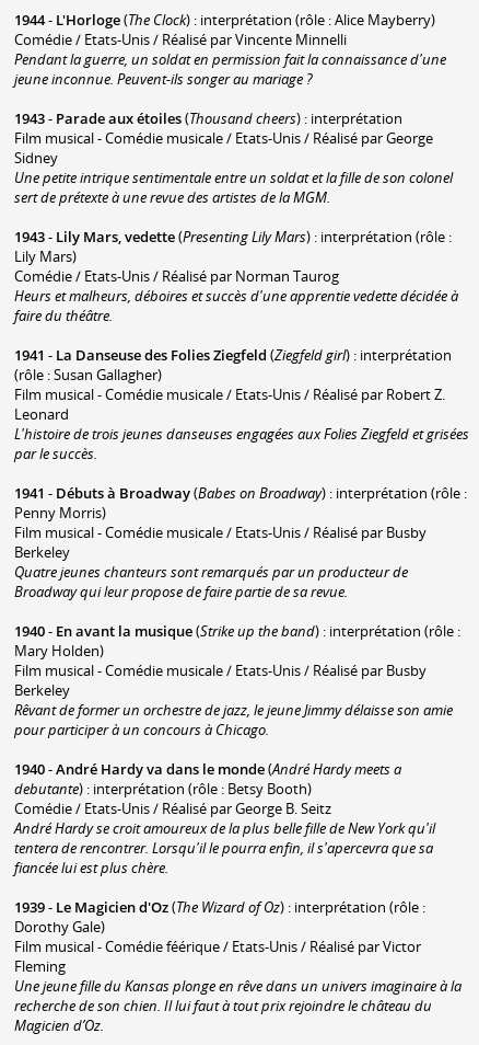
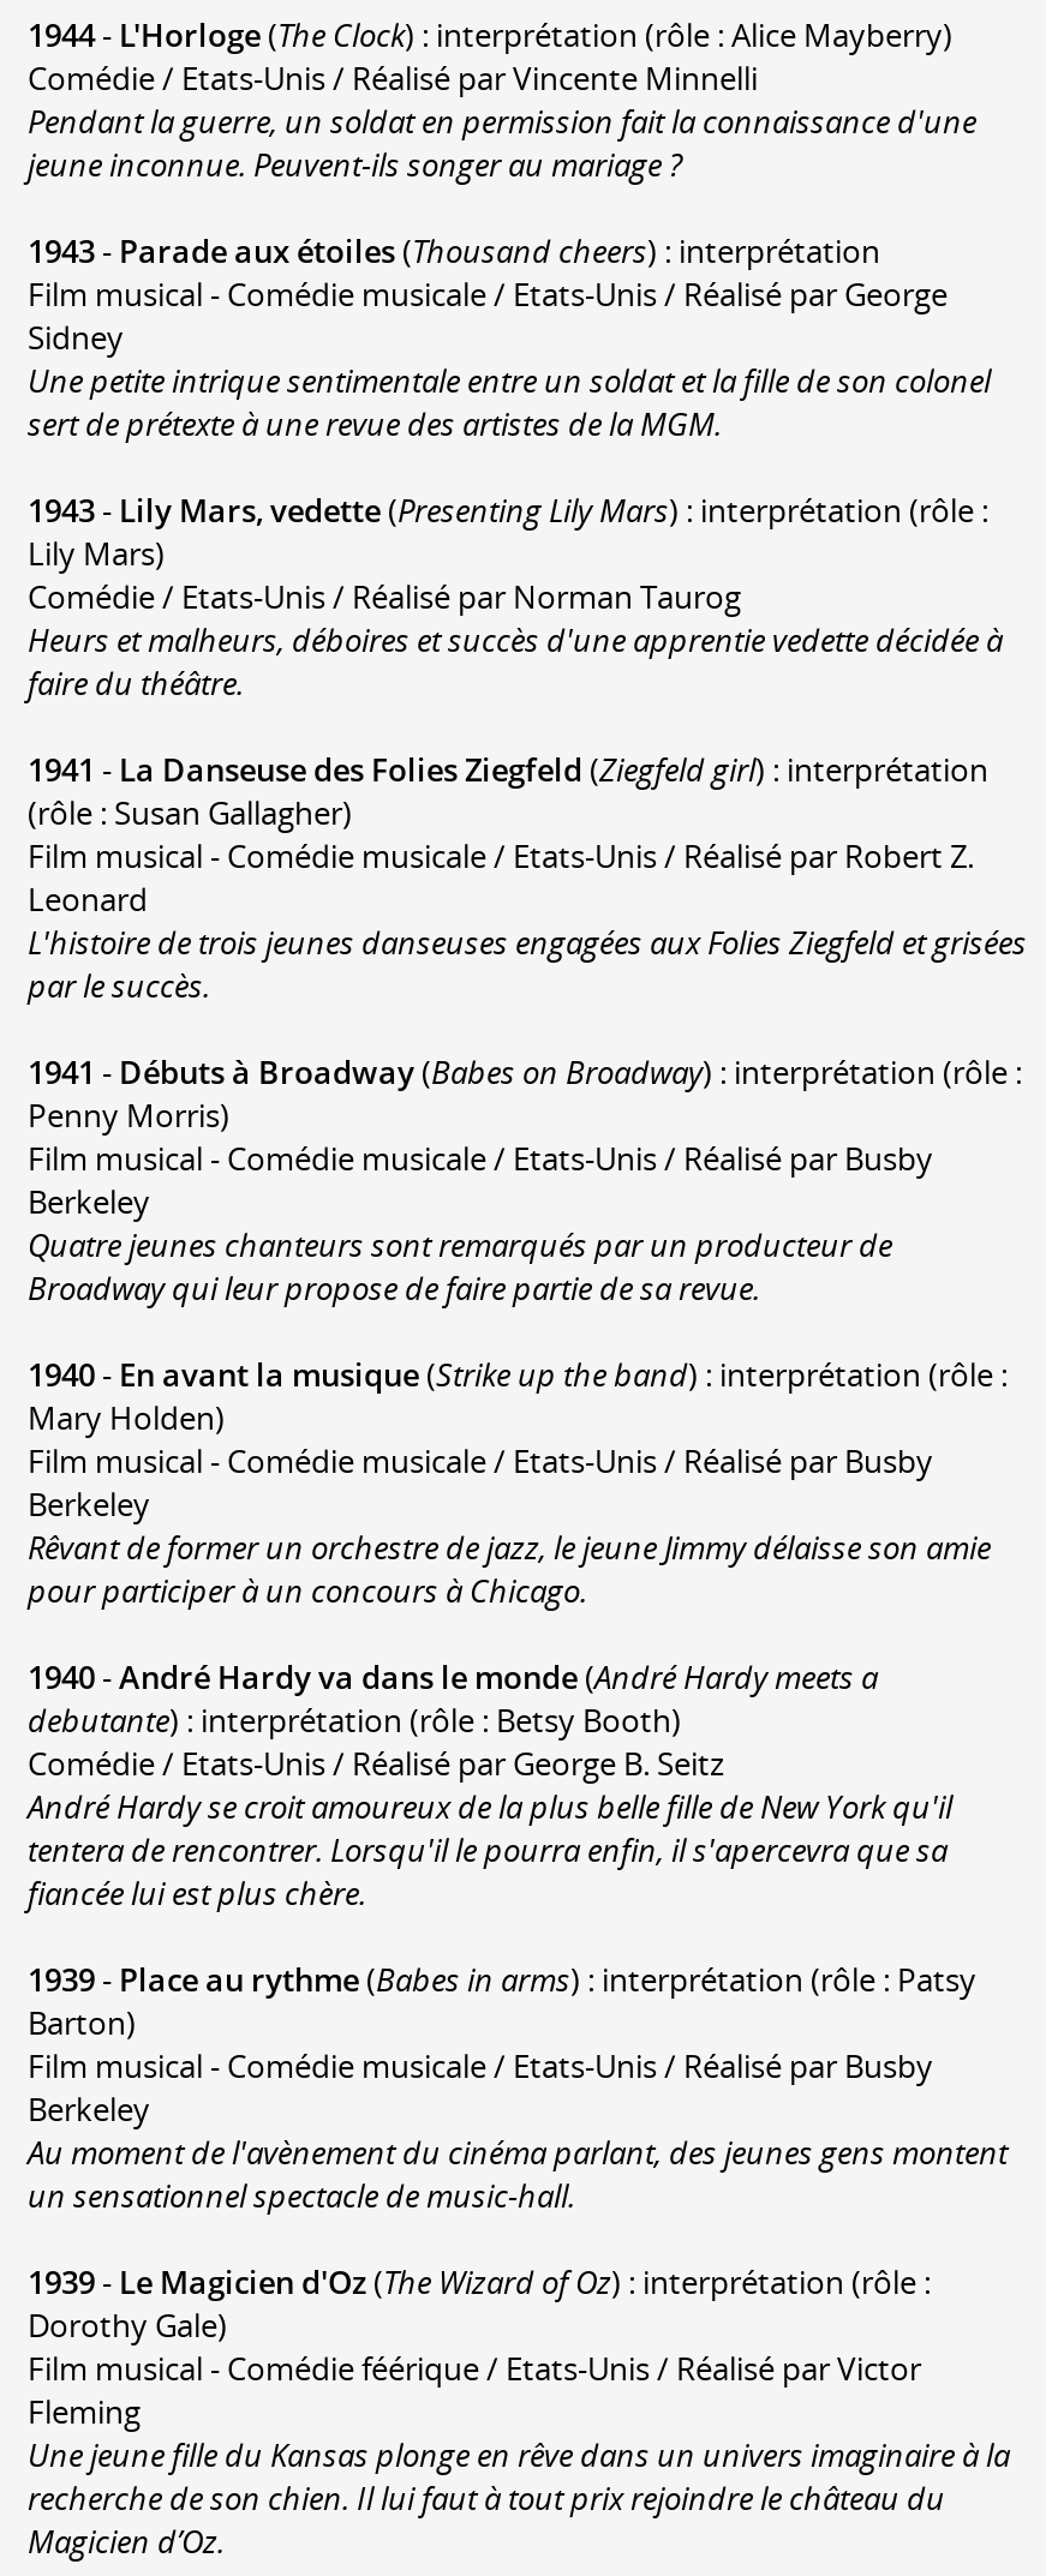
+ 1939 - Place au rythme (Babes in arms) : interprétation (rôle : Patsy
+ Barton)
+ Film musical - Comédie musicale / Etats-Unis / Réalisé par Busby
+ Berkeley
+ Au moment de l'avènement du cinéma parlant, des jeunes gens montent
+ un sensationnel spectacle de music-hall.
